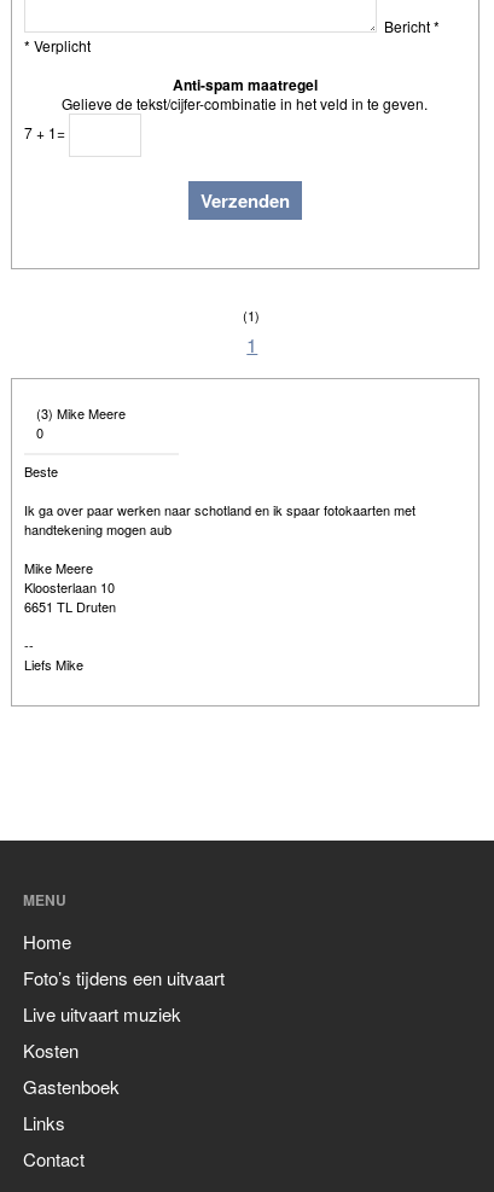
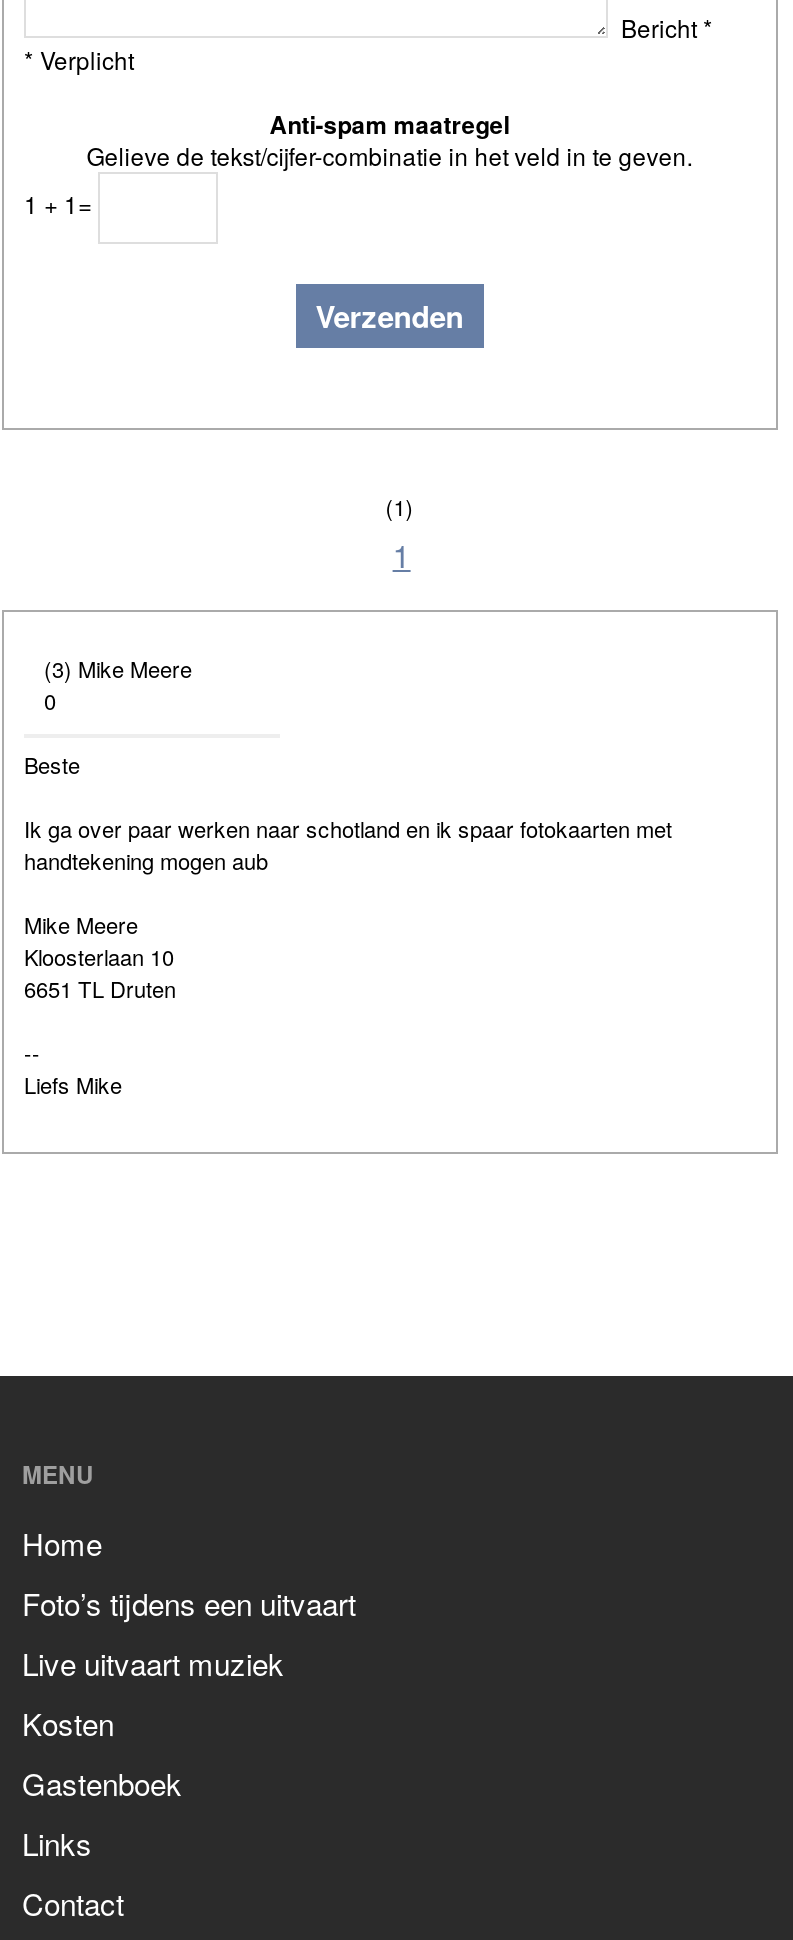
- 7 + 1=
+ 1 + 1=
